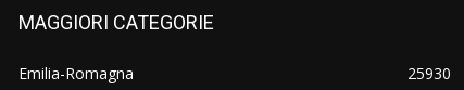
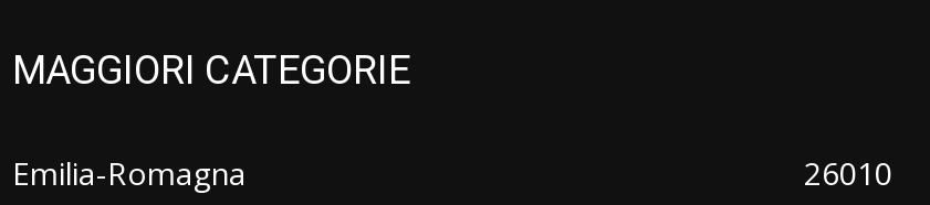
- 25930
+ 26010
